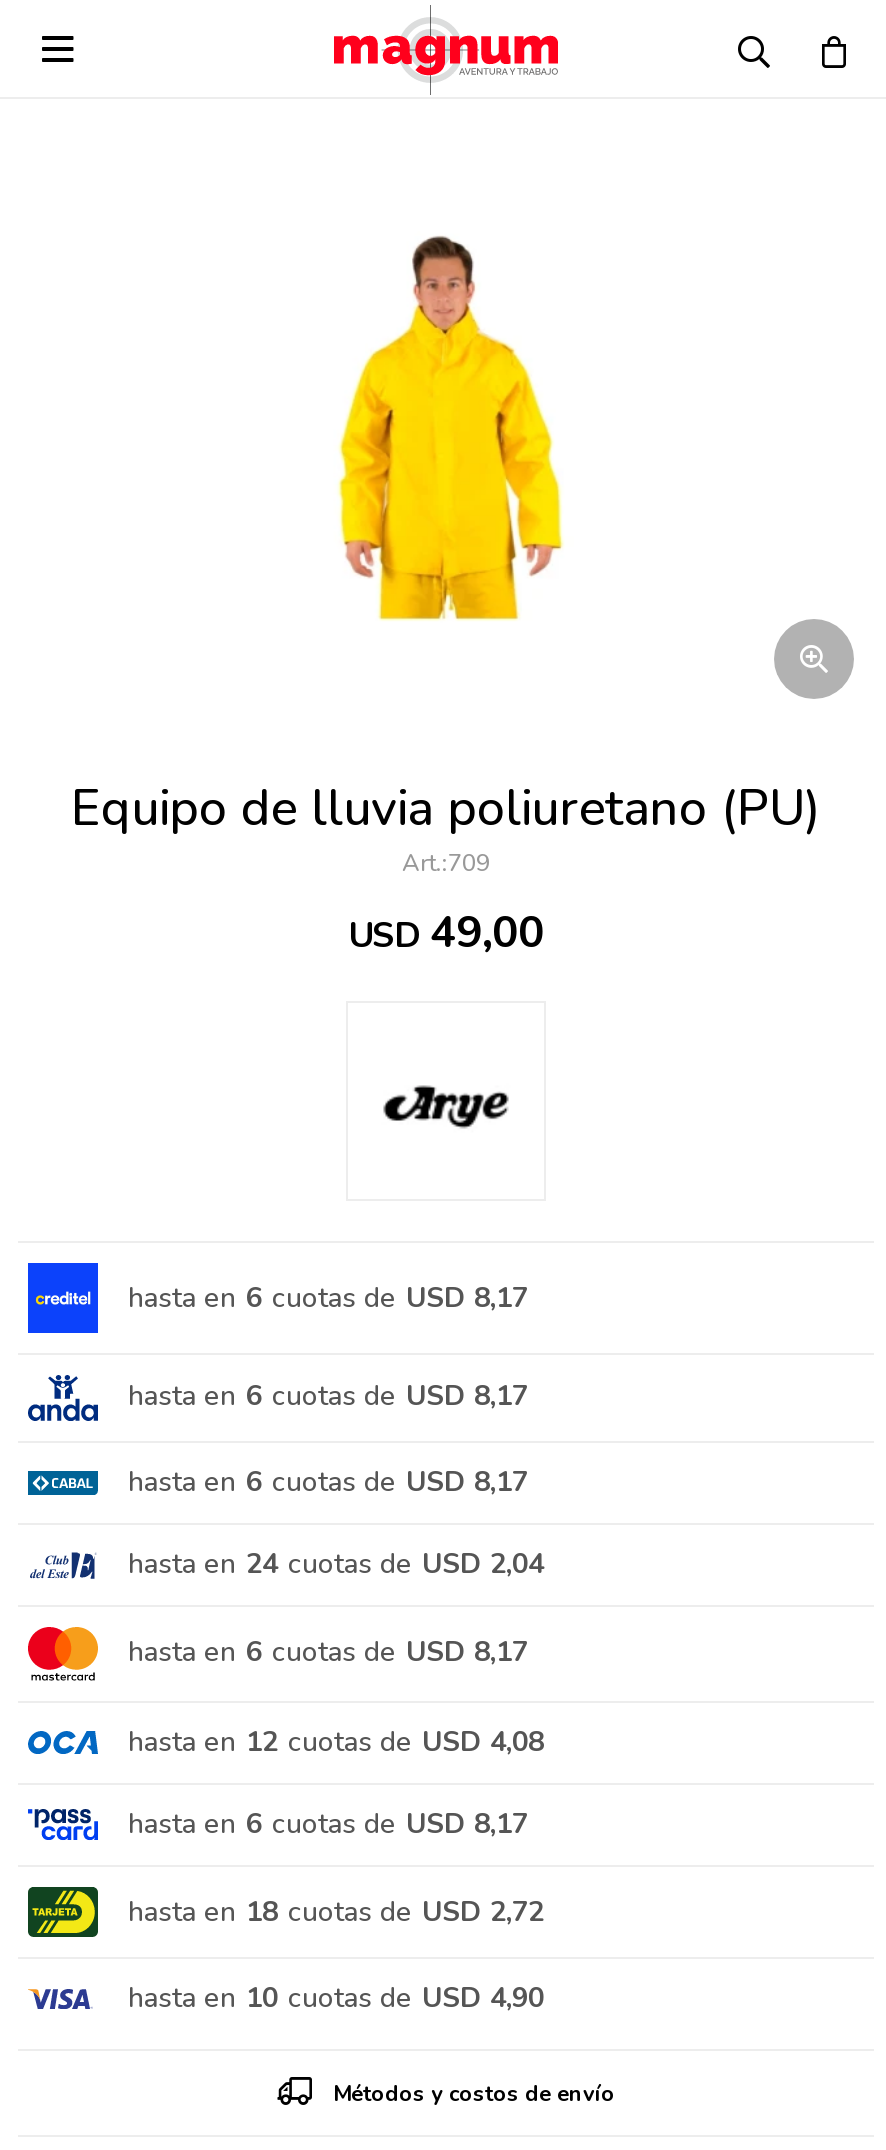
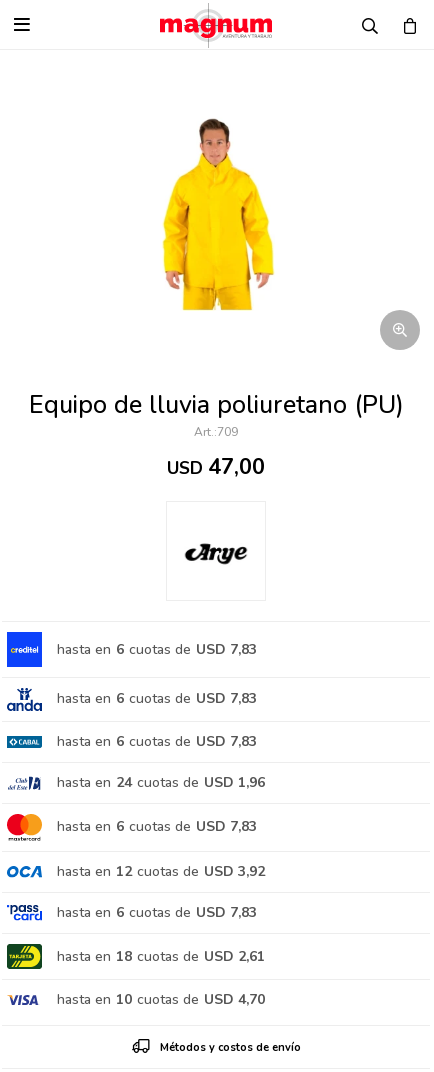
- USD 49,00
+ USD 47,00

- hasta en 6 cuotas de USD 8,17
+ hasta en 6 cuotas de USD 7,83

- hasta en 6 cuotas de USD 8,17
+ hasta en 6 cuotas de USD 7,83

- hasta en 6 cuotas de USD 8,17
+ hasta en 6 cuotas de USD 7,83

- hasta en 24 cuotas de USD 2,04
+ hasta en 24 cuotas de USD 1,96

- hasta en 6 cuotas de USD 8,17
+ hasta en 6 cuotas de USD 7,83

- hasta en 12 cuotas de USD 4,08
+ hasta en 12 cuotas de USD 3,92

- hasta en 6 cuotas de USD 8,17
+ hasta en 6 cuotas de USD 7,83

- hasta en 18 cuotas de USD 2,72
+ hasta en 18 cuotas de USD 2,61

- hasta en 10 cuotas de USD 4,90
+ hasta en 10 cuotas de USD 4,70
